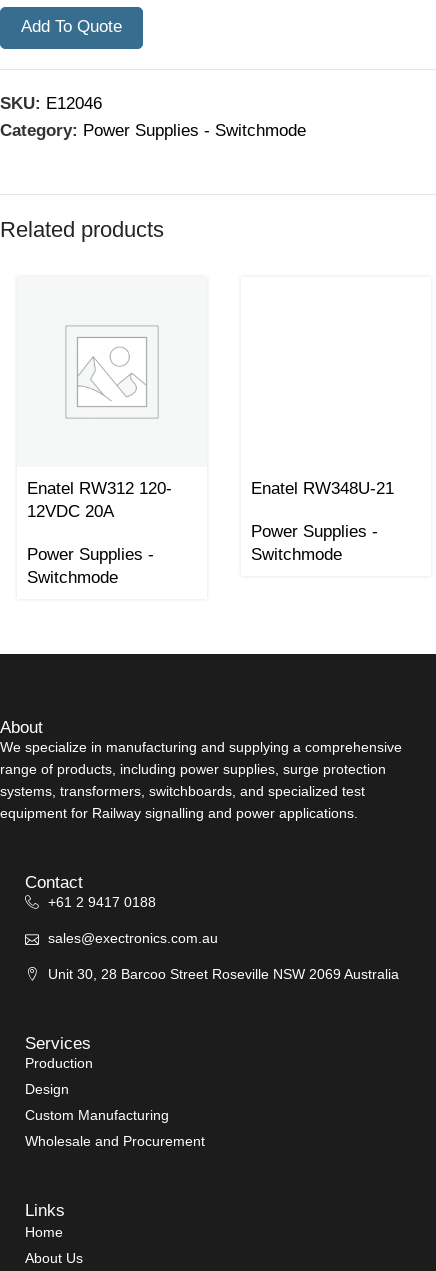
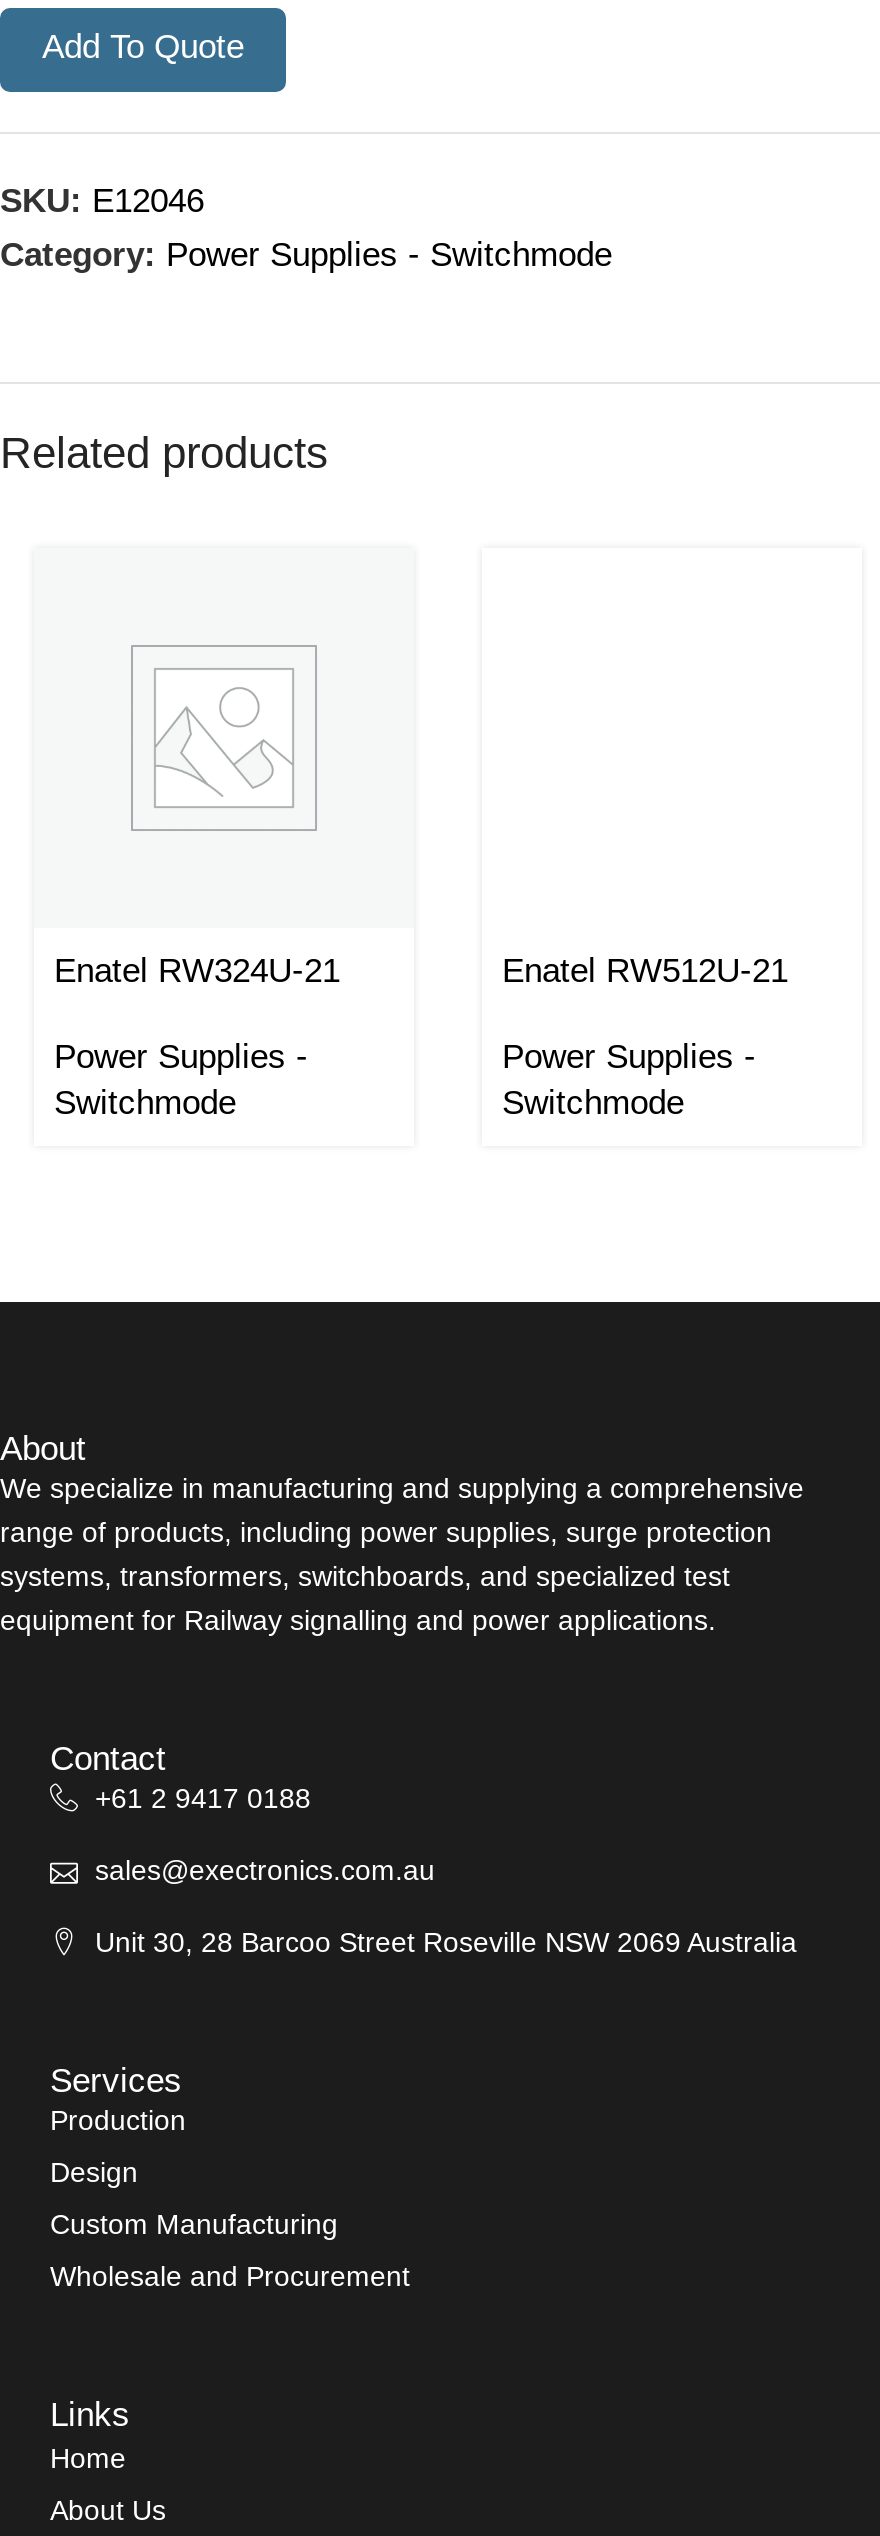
- Enatel RW312 120-
- 12VDC 20A
+ Enatel RW324U-21

- Enatel RW348U-21
+ Enatel RW512U-21

moved up: Power Supplies - | Switchmode
